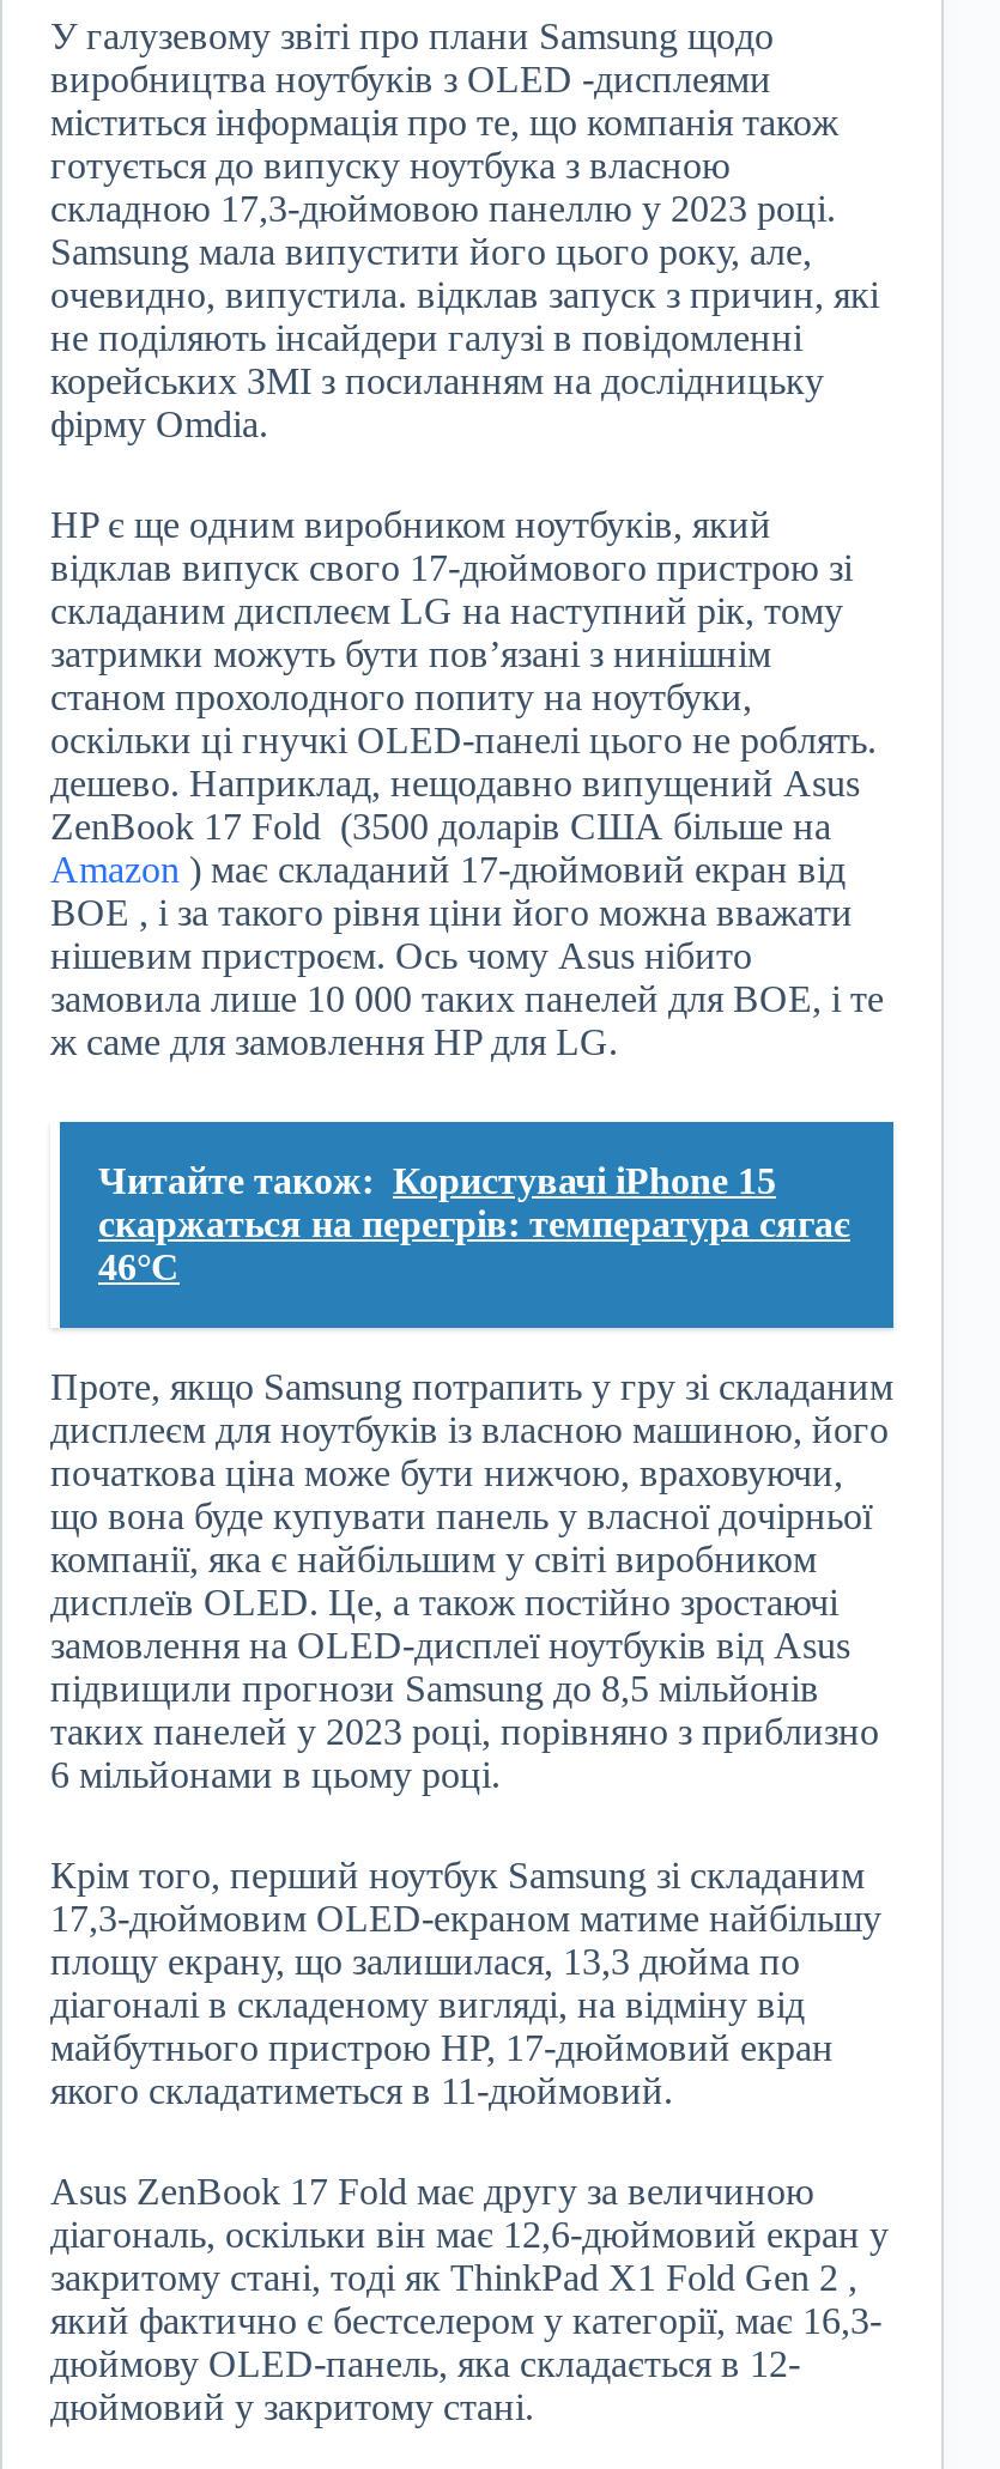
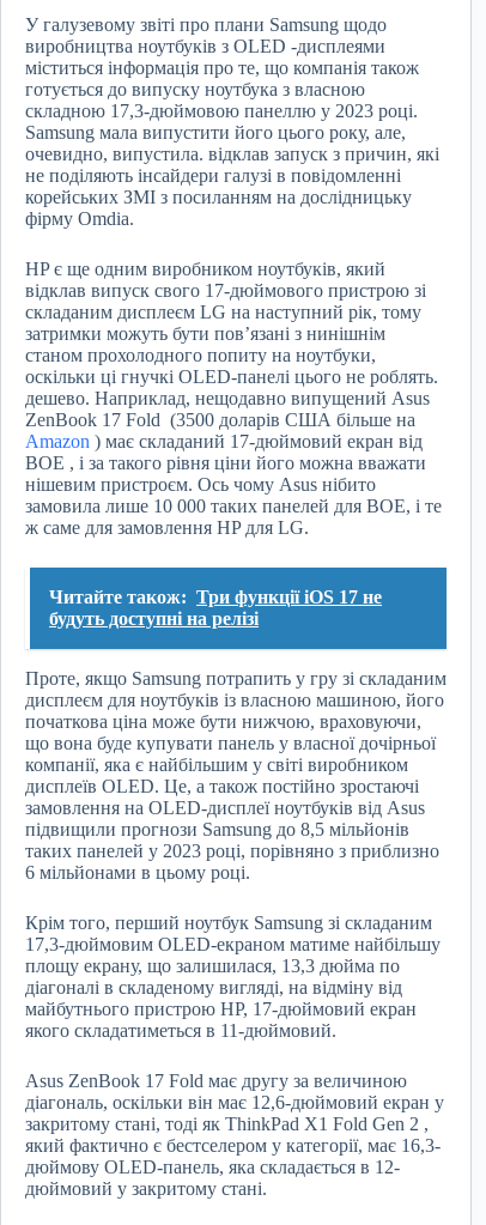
- Читайте також: Користувачі iPhone 15
- скаржаться на перегрів: температура сягає
- 46°C
+ Читайте також: Три функції iOS 17 не
+ будуть доступні на релізі
